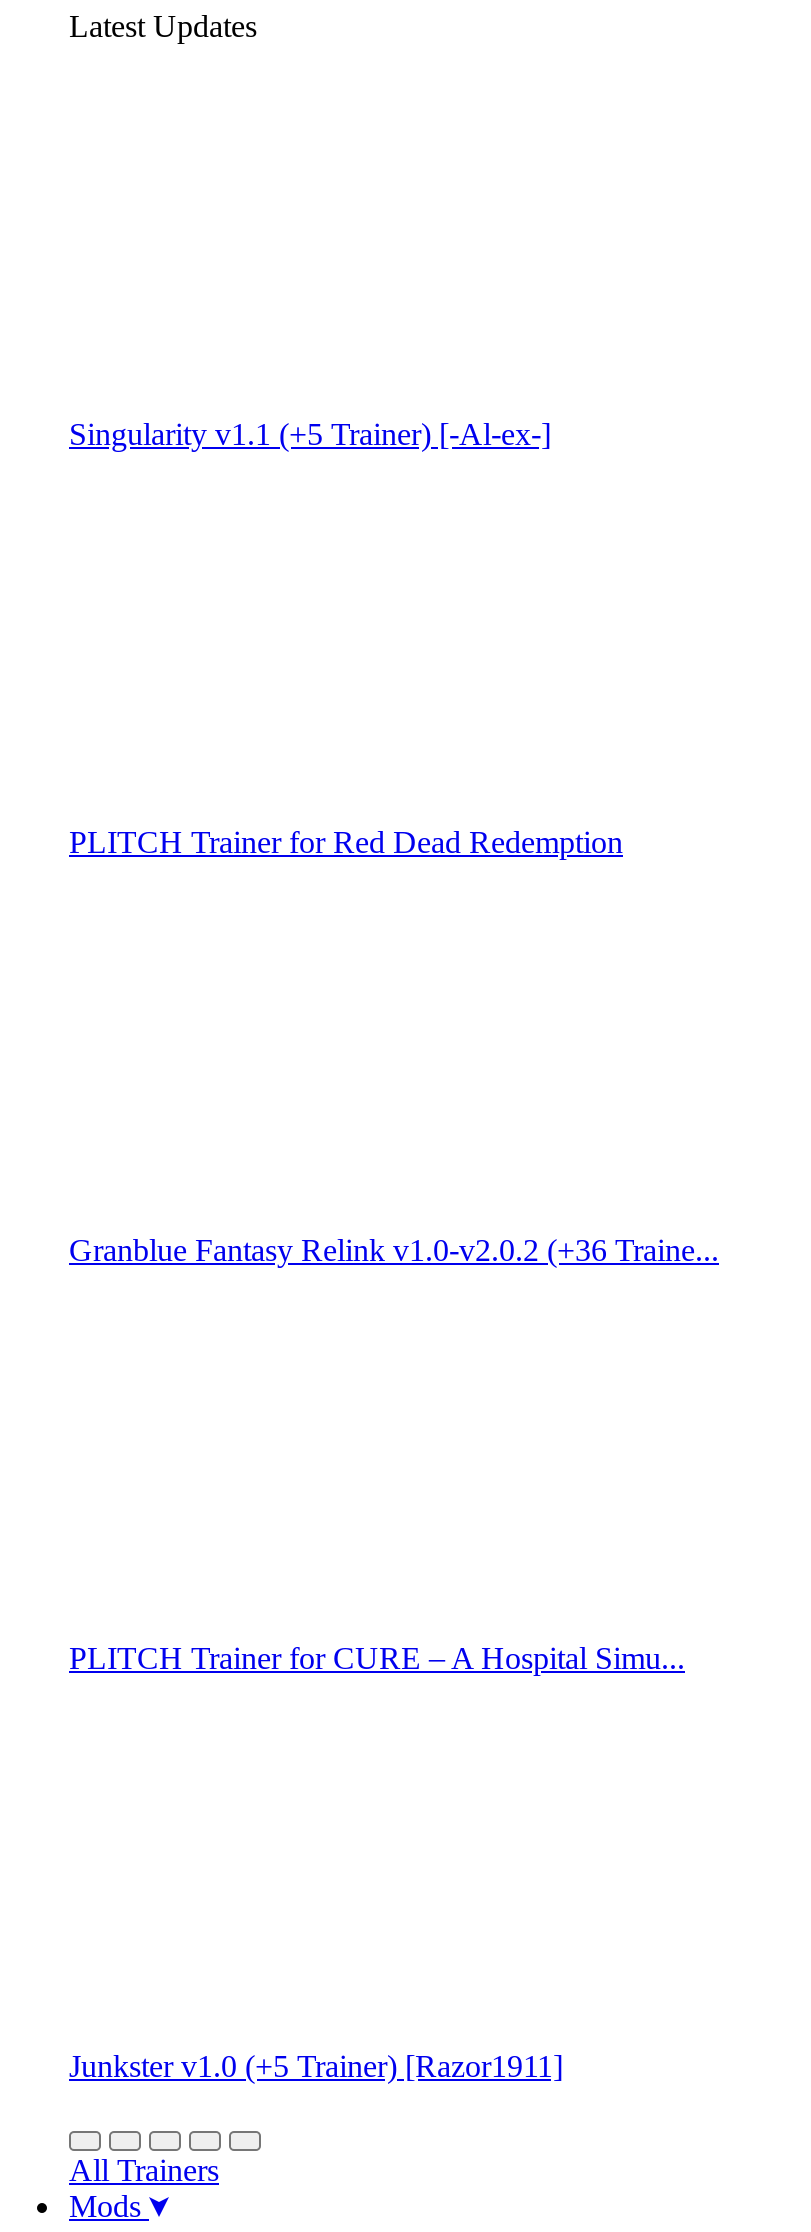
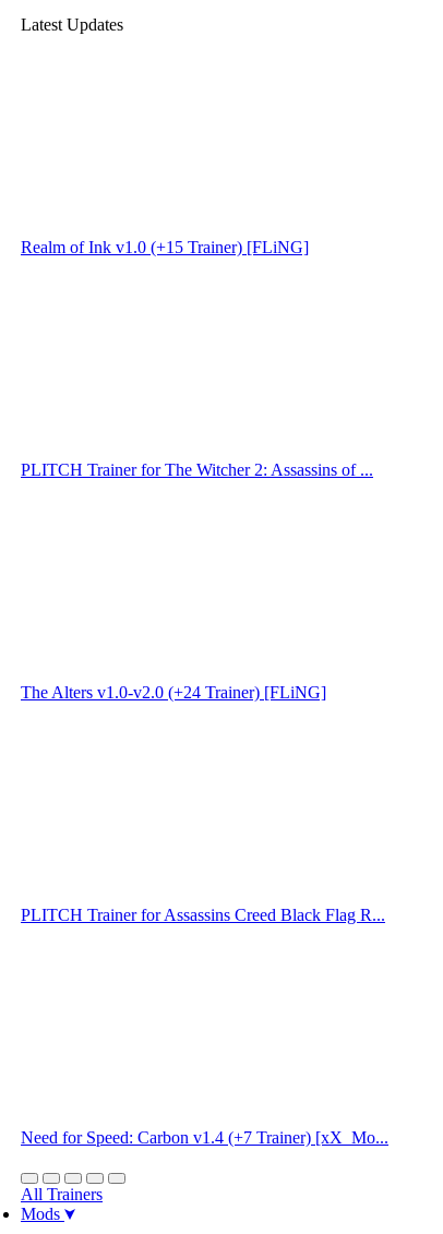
- Singularity v1.1 (+5 Trainer) [-Al-ex-]
+ Realm of Ink v1.0 (+15 Trainer) [FLiNG]

- PLITCH Trainer for Red Dead Redemption
+ PLITCH Trainer for The Witcher 2: Assassins of ...

- Granblue Fantasy Relink v1.0-v2.0.2 (+36 Traine...
+ The Alters v1.0-v2.0 (+24 Trainer) [FLiNG]

- PLITCH Trainer for CURE – A Hospital Simu...
+ PLITCH Trainer for Assassins Creed Black Flag R...

- Junkster v1.0 (+5 Trainer) [Razor1911]
+ Need for Speed: Carbon v1.4 (+7 Trainer) [xX_Mo...
